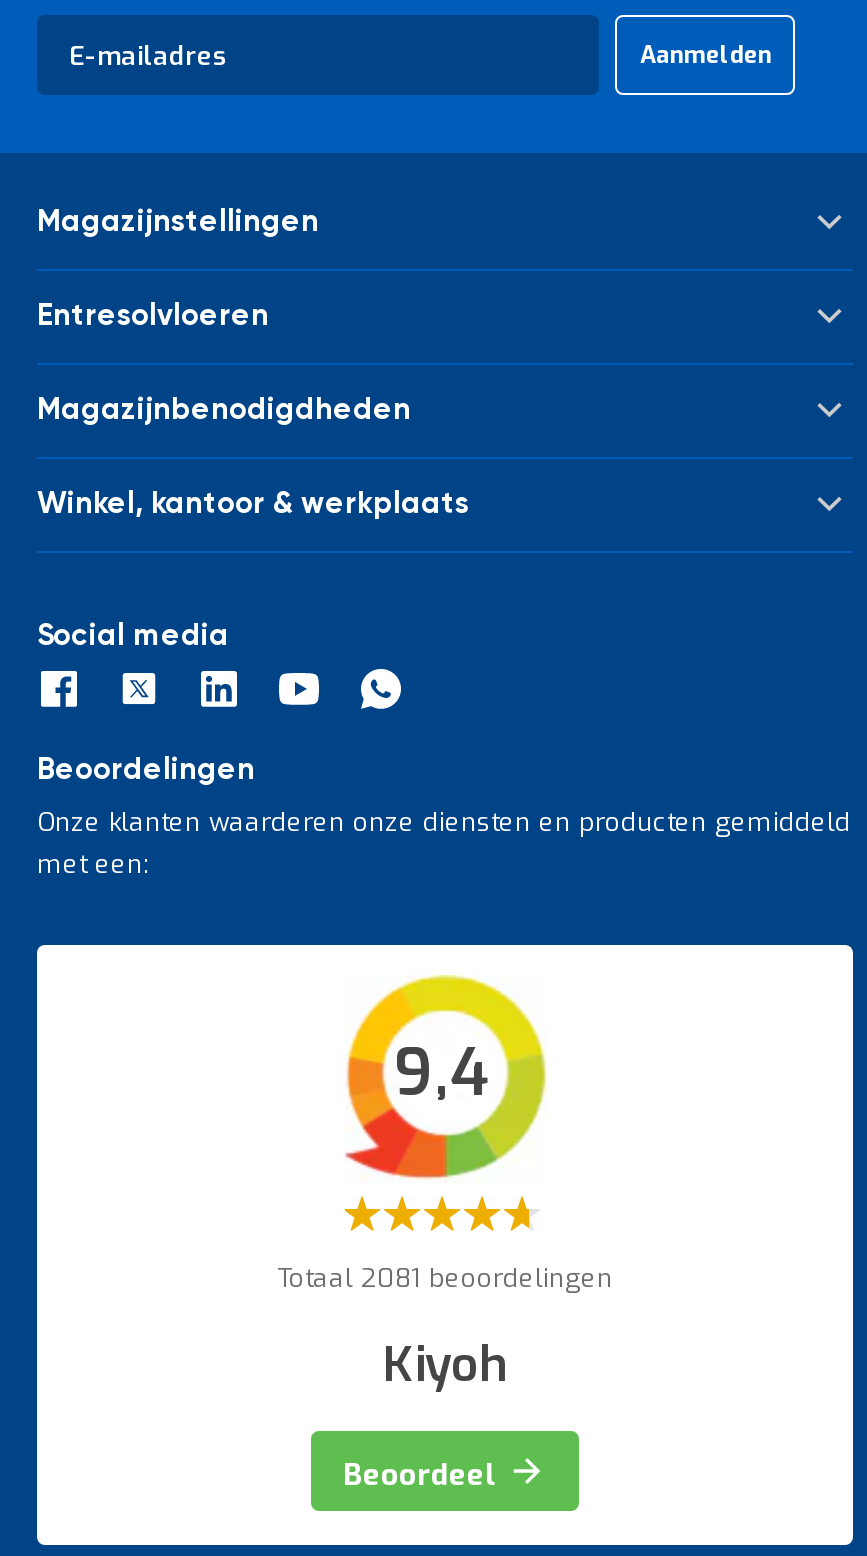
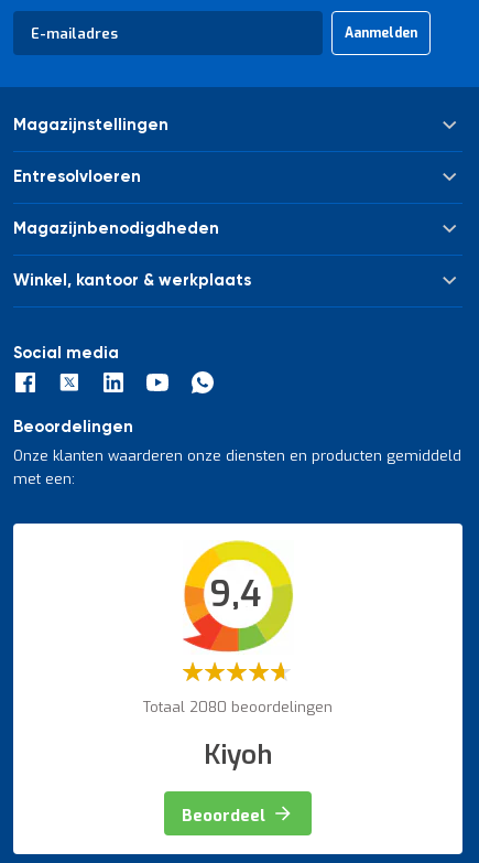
- Totaal 2081 beoordelingen
+ Totaal 2080 beoordelingen
